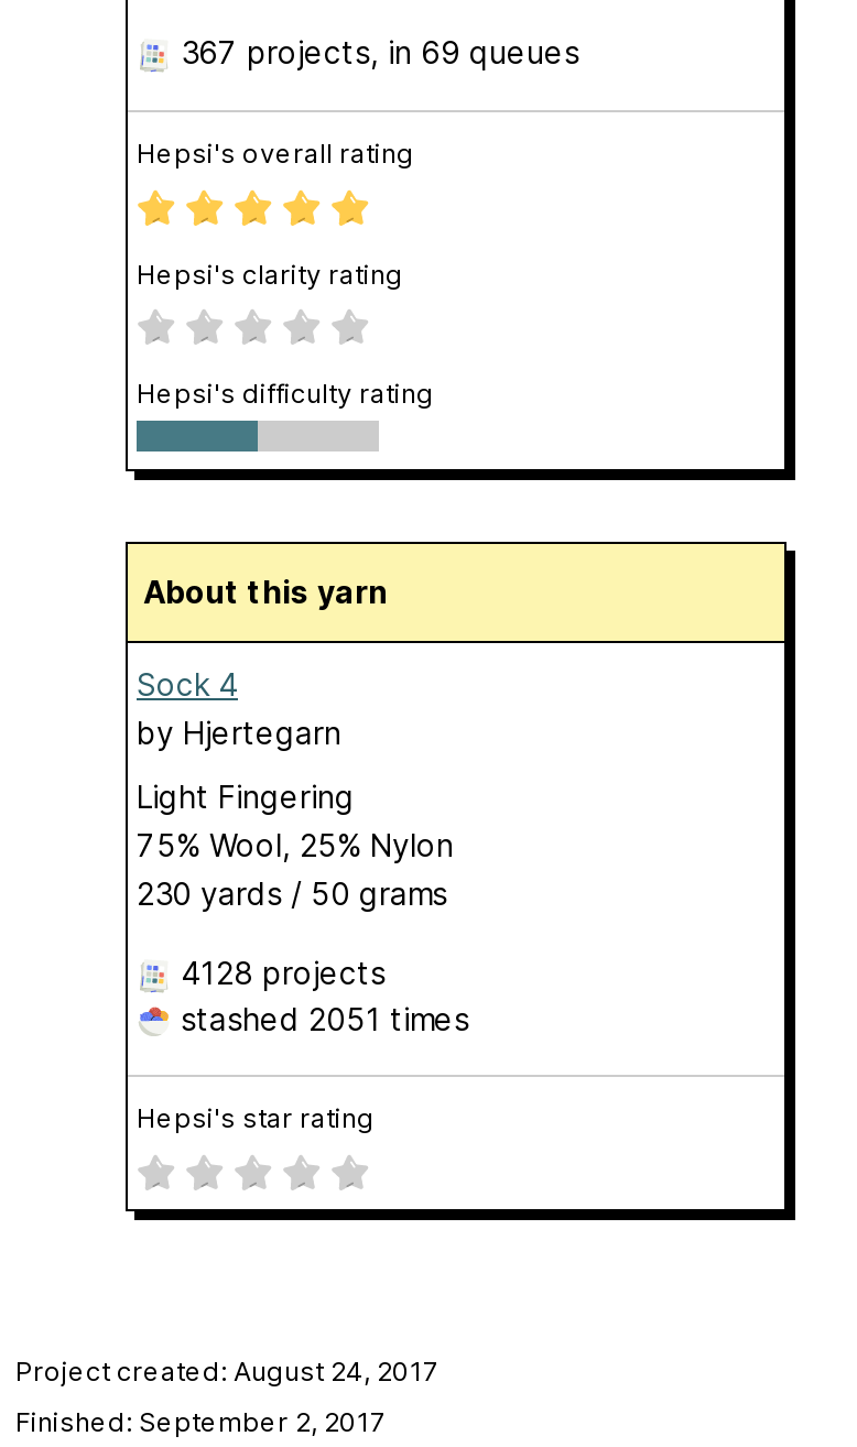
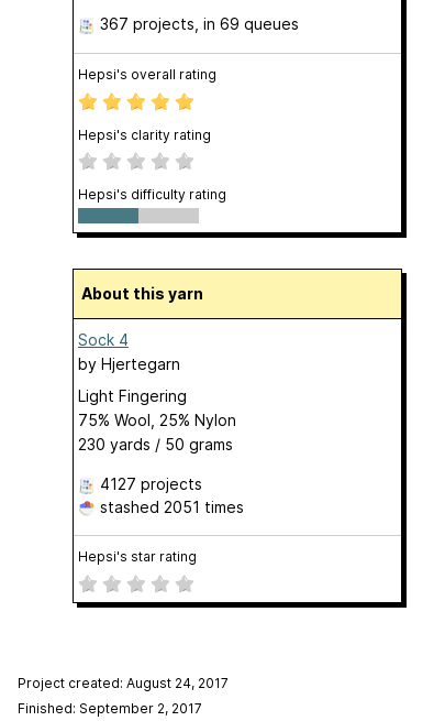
- 4128 projects
+ 4127 projects
